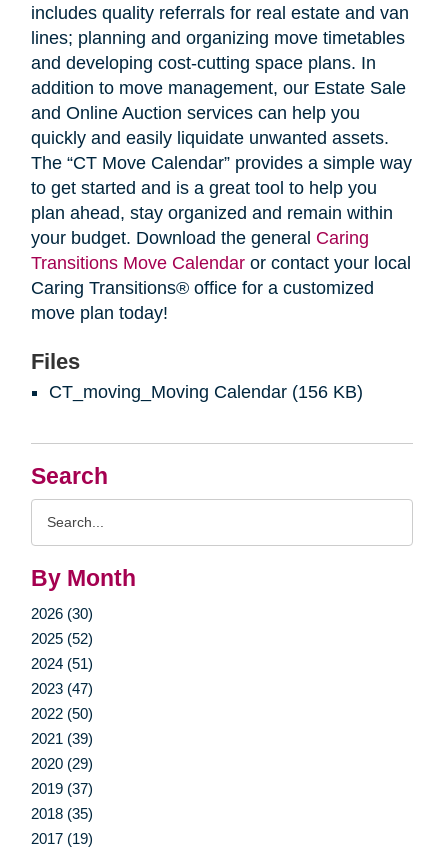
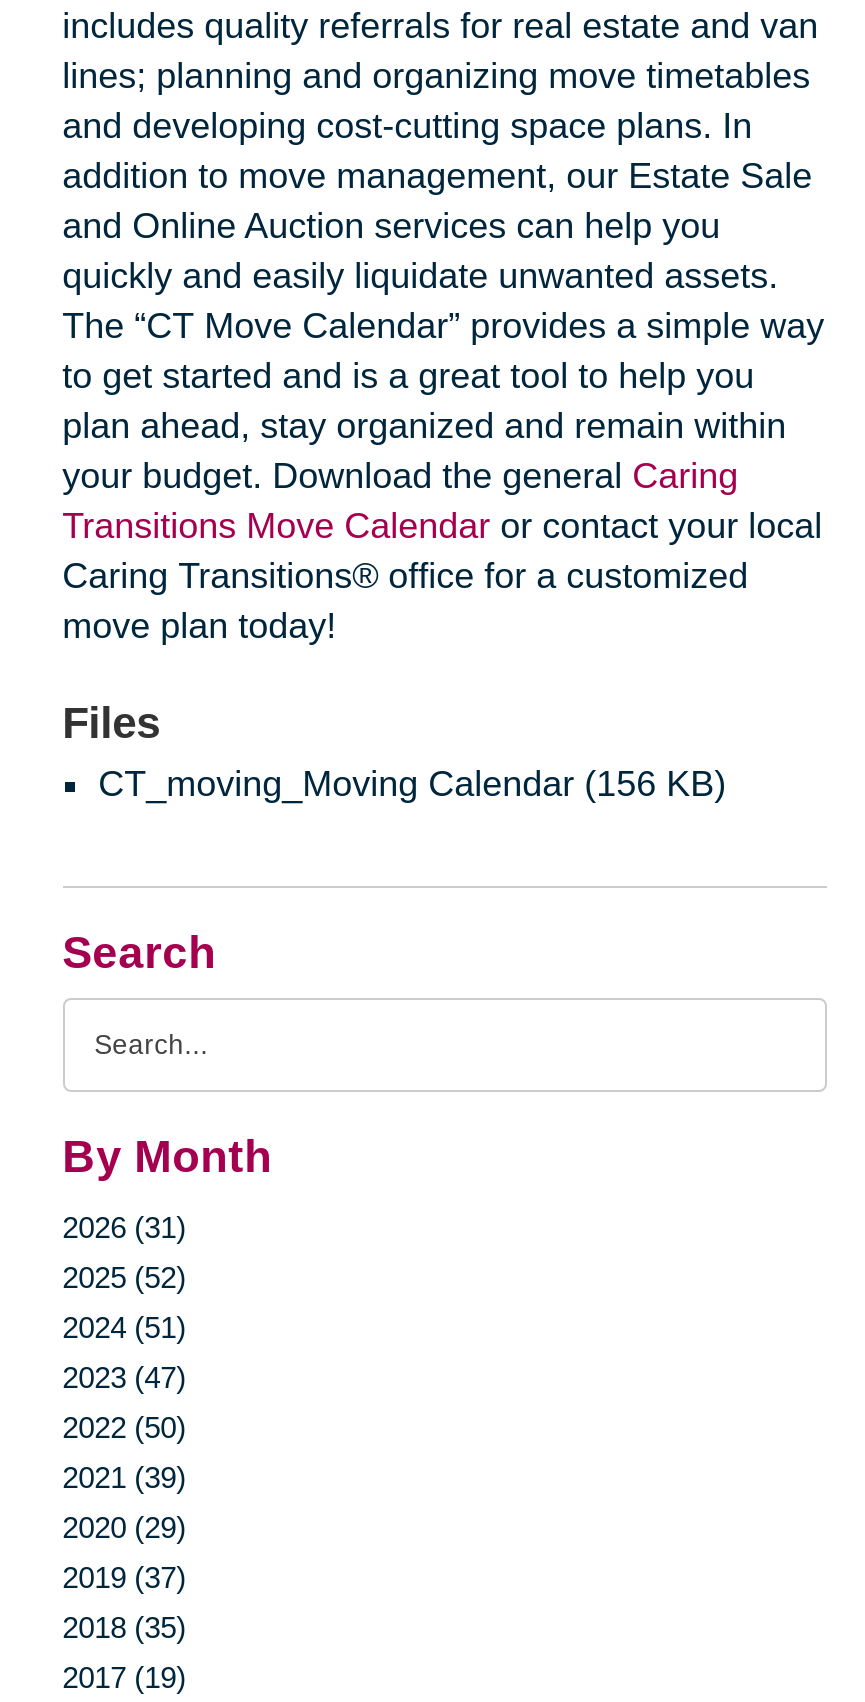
- 2026 (30)
+ 2026 (31)
